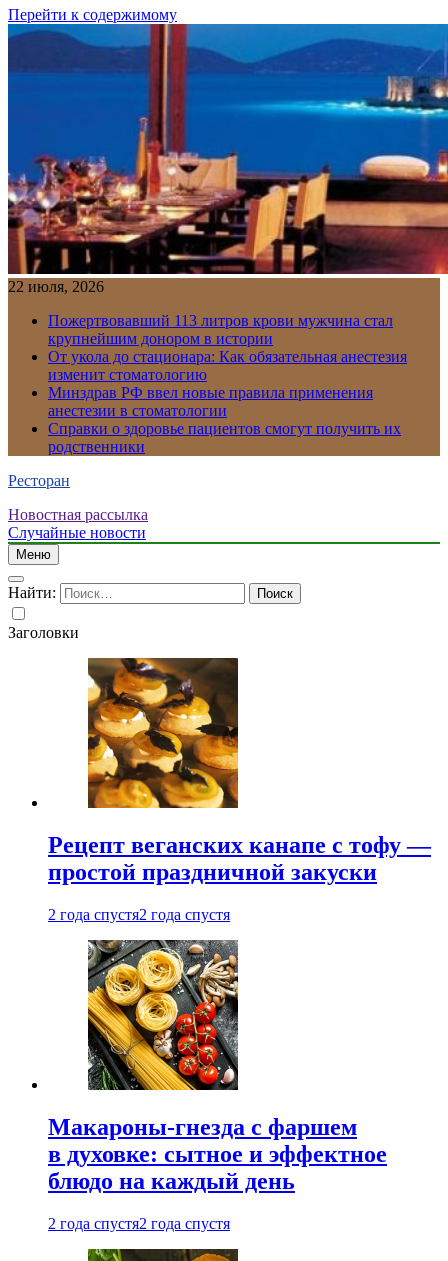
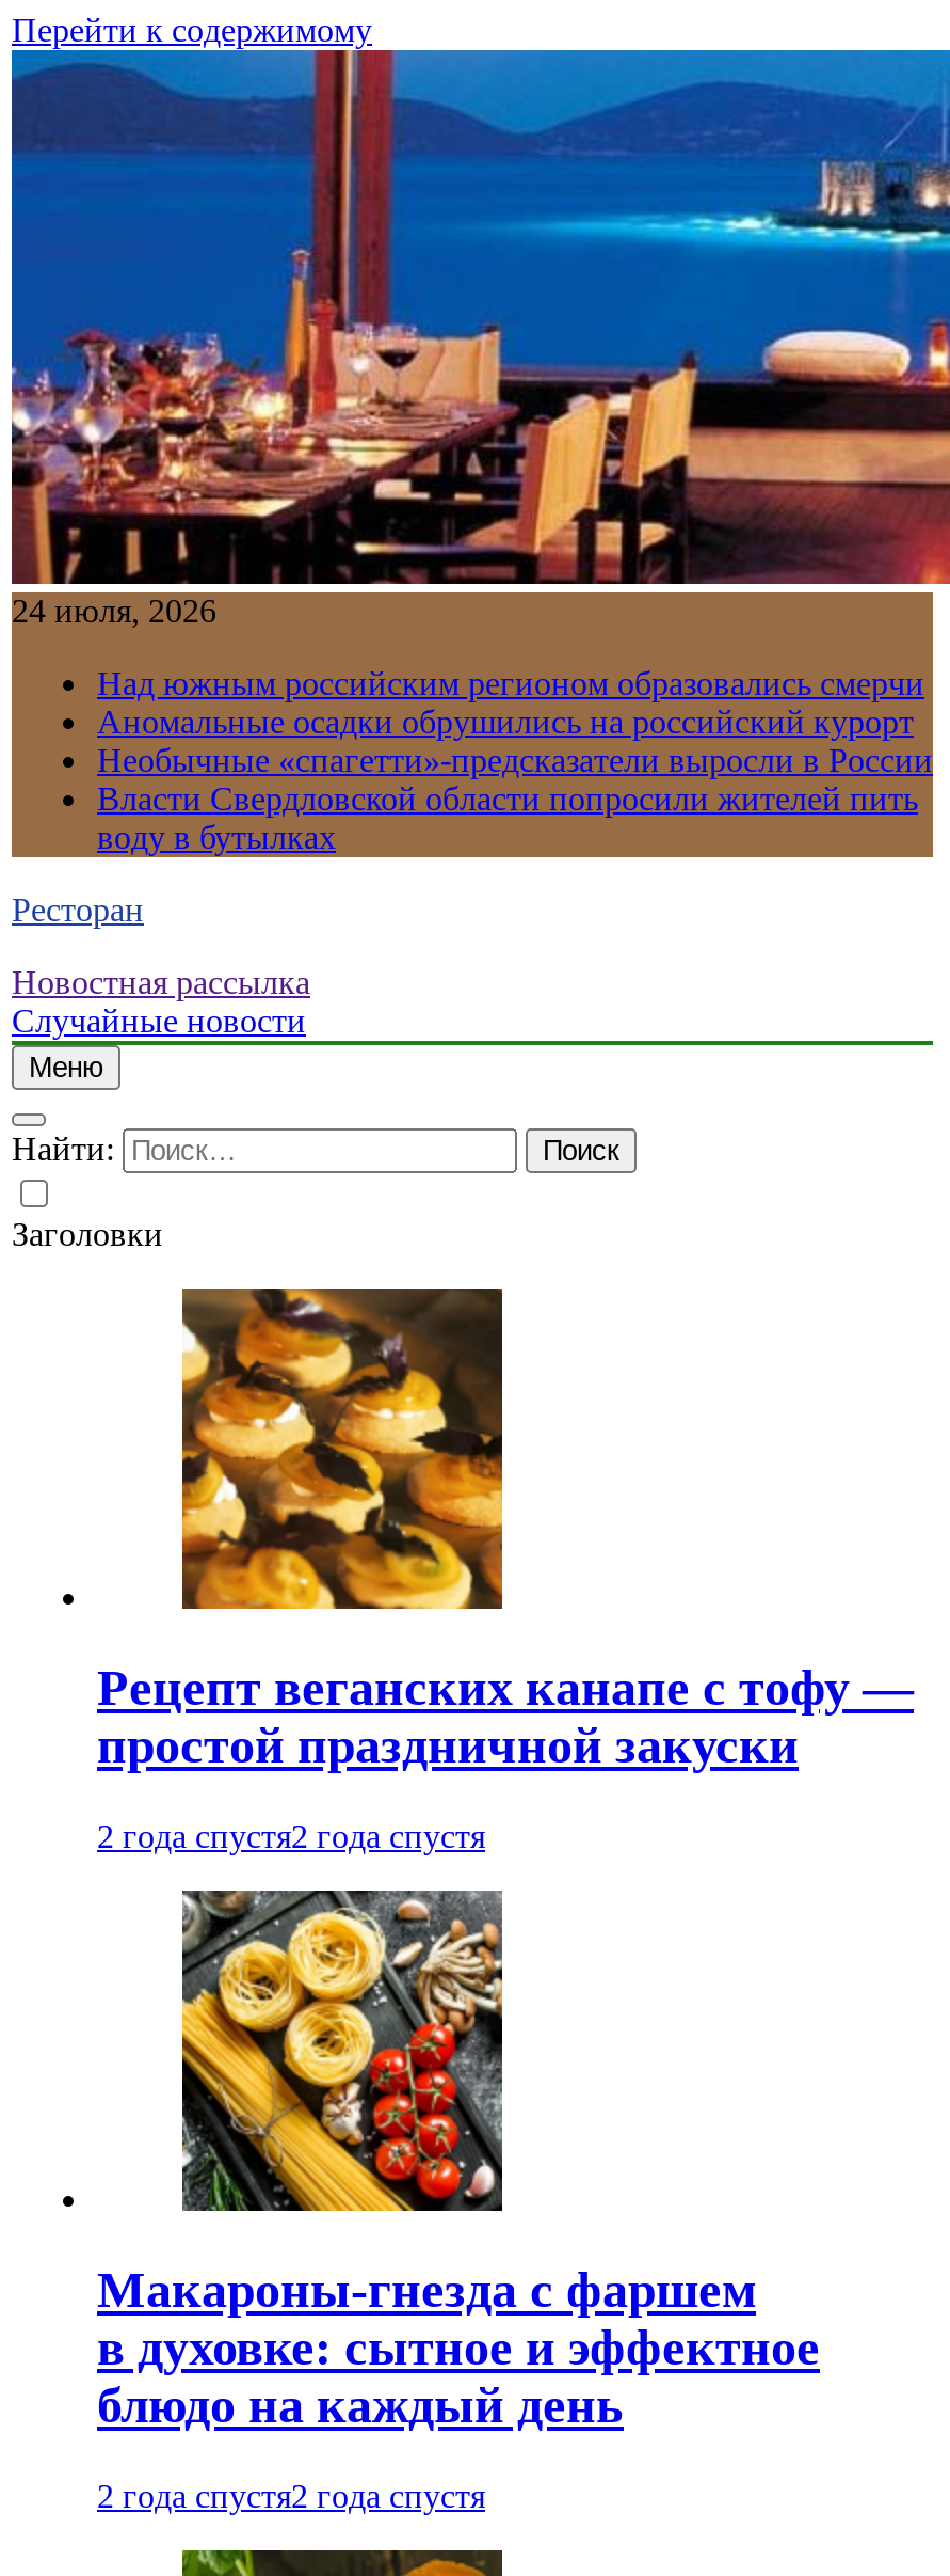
- 22 июля, 2026
+ 24 июля, 2026

- Пожертвовавший 113 литров крови мужчина стал
- крупнейшим донором в истории
- От укола до стационара: Как обязательная анестезия
- изменит стоматологию
- Минздрав РФ ввел новые правила применения
- анестезии в стоматологии
- Справки о здоровье пациентов смогут получить их
- родственники
+ Над южным российским регионом образовались смерчи
+ Аномальные осадки обрушились на российский курорт
+ Необычные «спагетти»-предсказатели выросли в России
+ Власти Свердловской области попросили жителей пить
+ воду в бутылках
